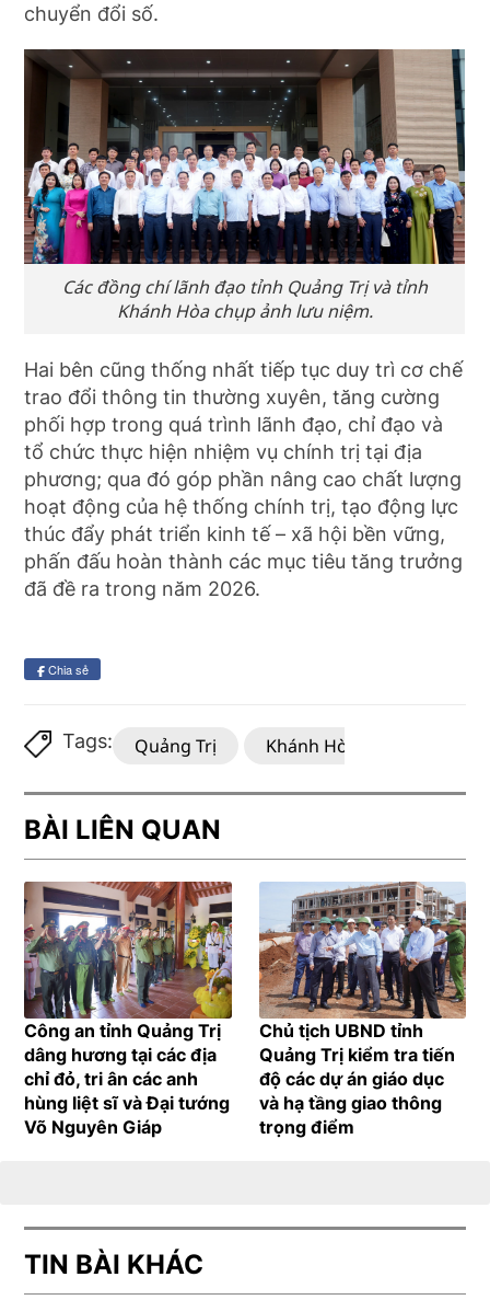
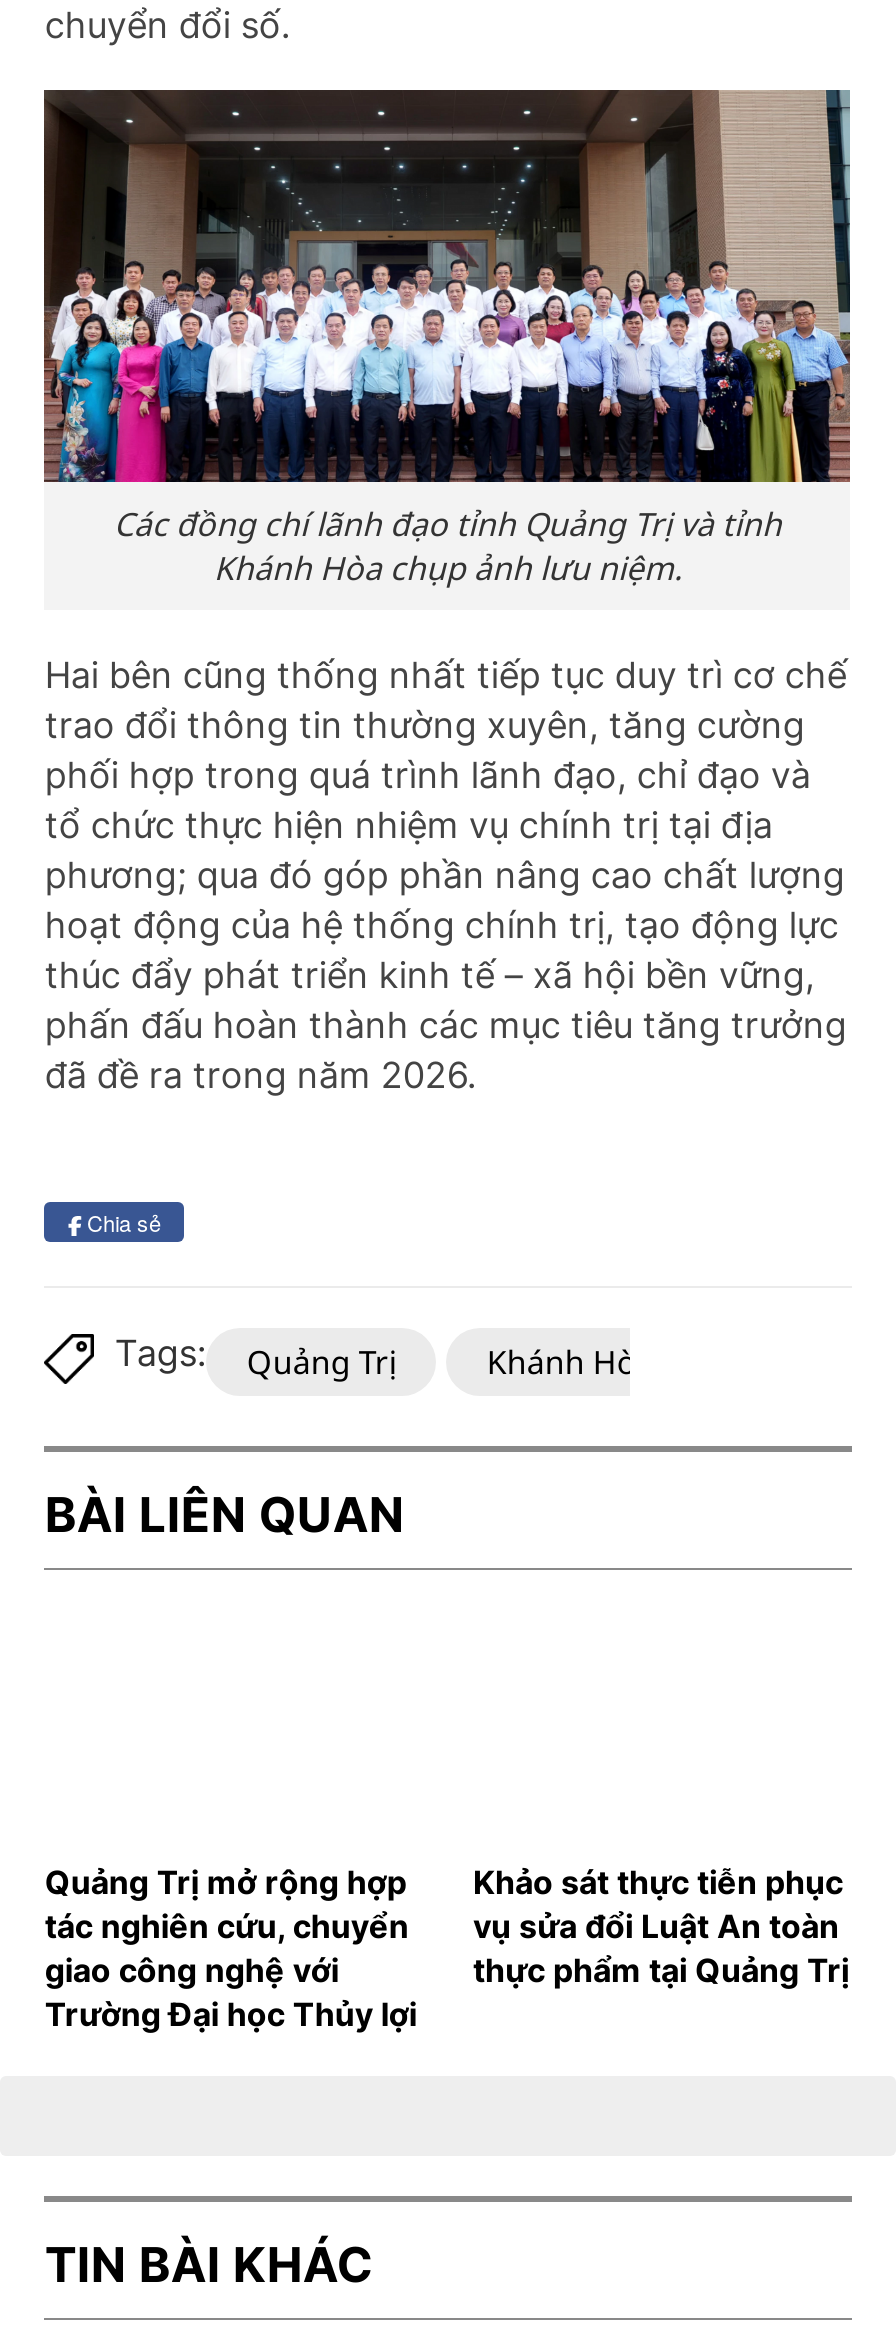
- [image]

- [image]

- Công an tỉnh Quảng Trị
- dâng hương tại các địa
- chỉ đỏ, tri ân các anh
- hùng liệt sĩ và Đại tướng
- Võ Nguyên Giáp
+ Quảng Trị mở rộng hợp
+ tác nghiên cứu, chuyển
+ giao công nghệ với
+ Trường Đại học Thủy lợi

- Chủ tịch UBND tỉnh
- Quảng Trị kiểm tra tiến
- độ các dự án giáo dục
- và hạ tầng giao thông
- trọng điểm
+ Khảo sát thực tiễn phục
+ vụ sửa đổi Luật An toàn
+ thực phẩm tại Quảng Trị
